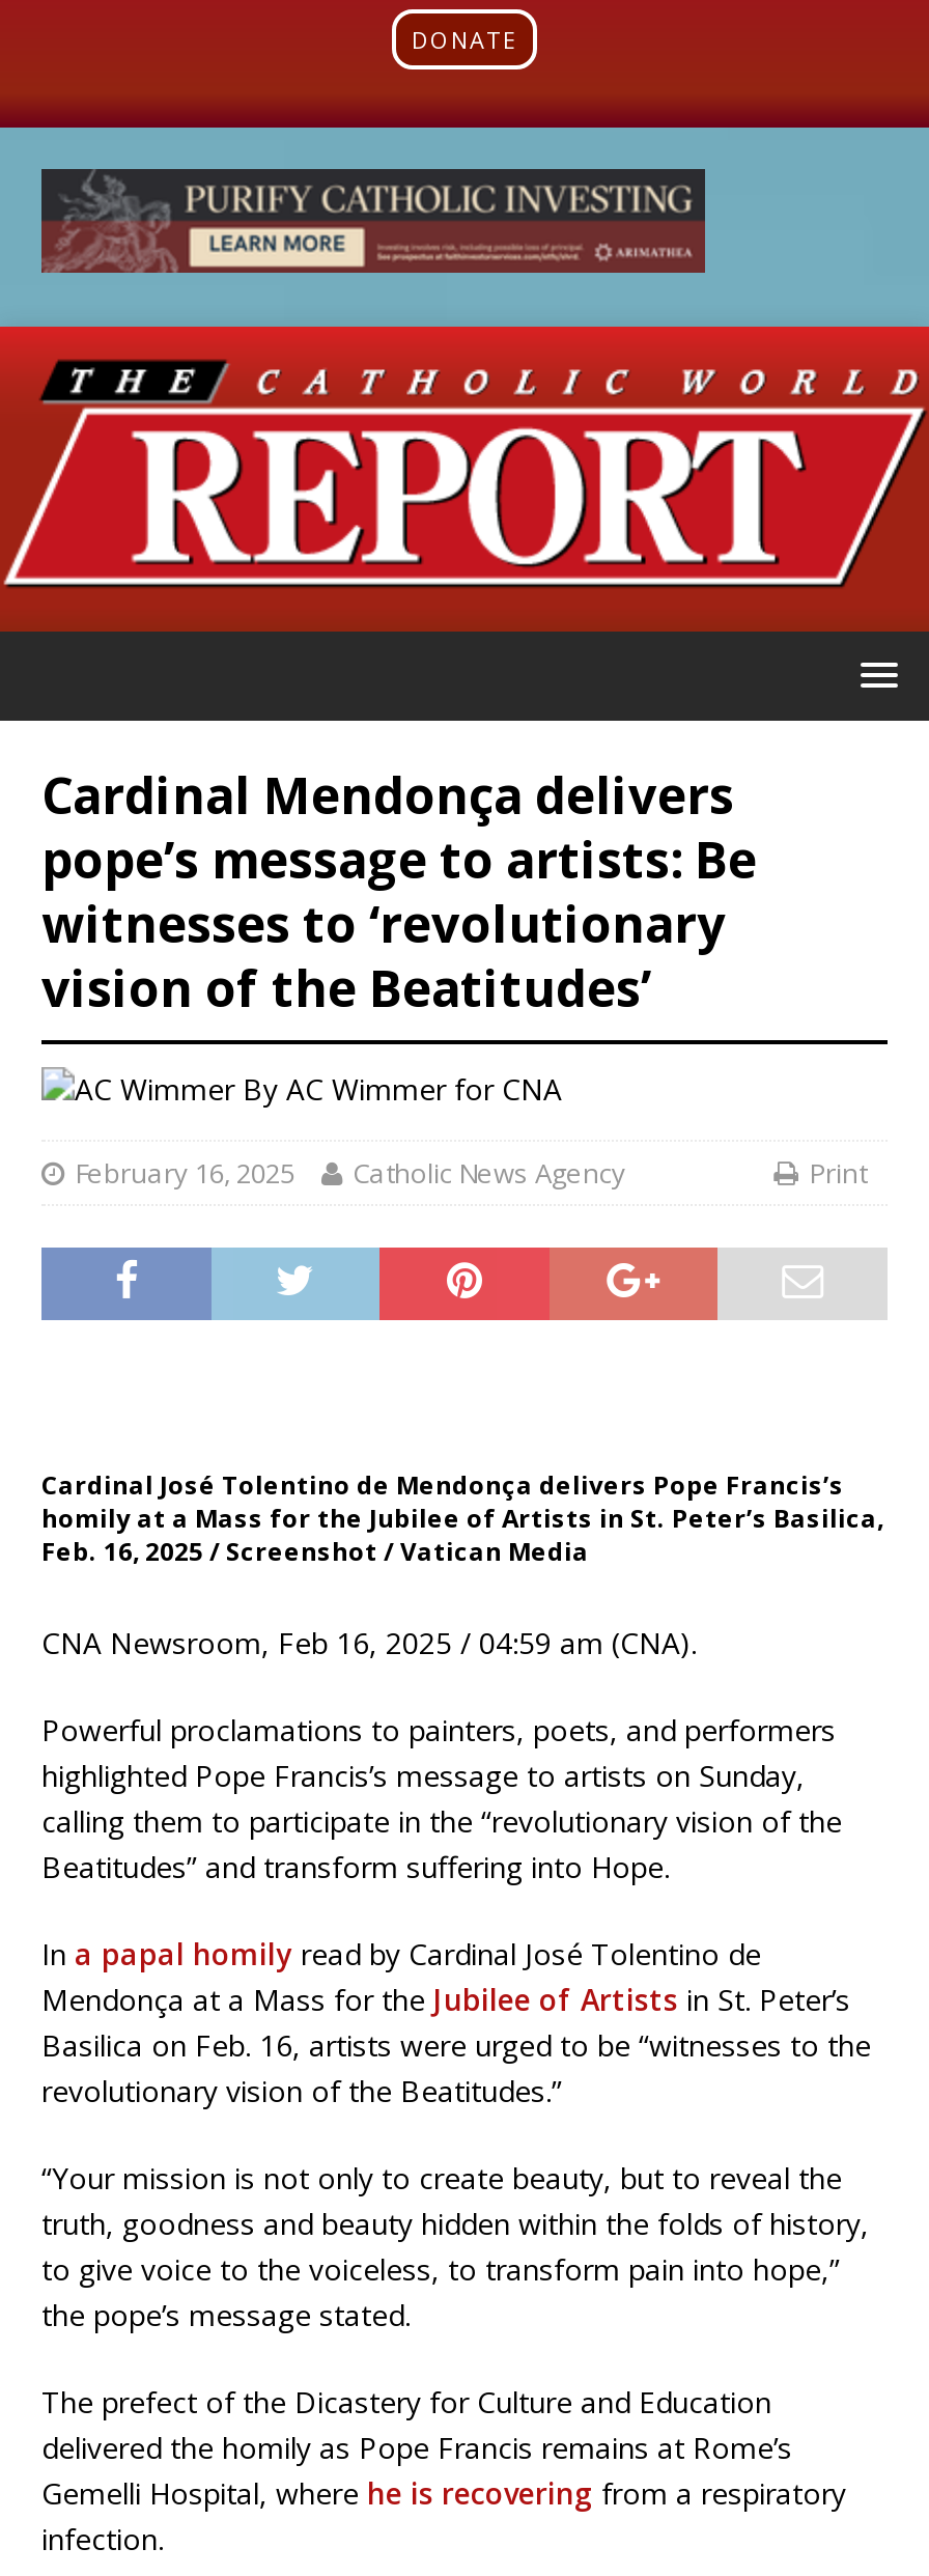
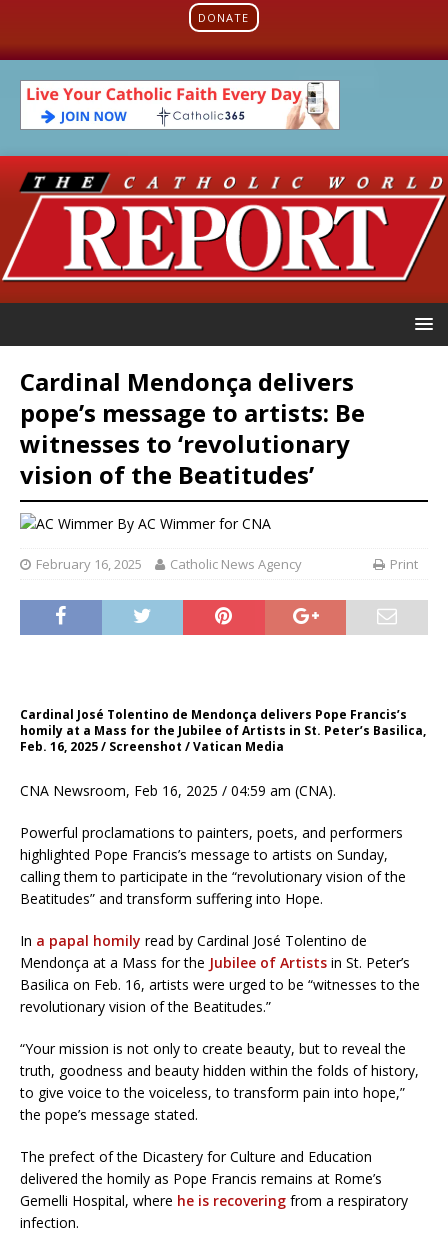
- [image]
+ [image]
